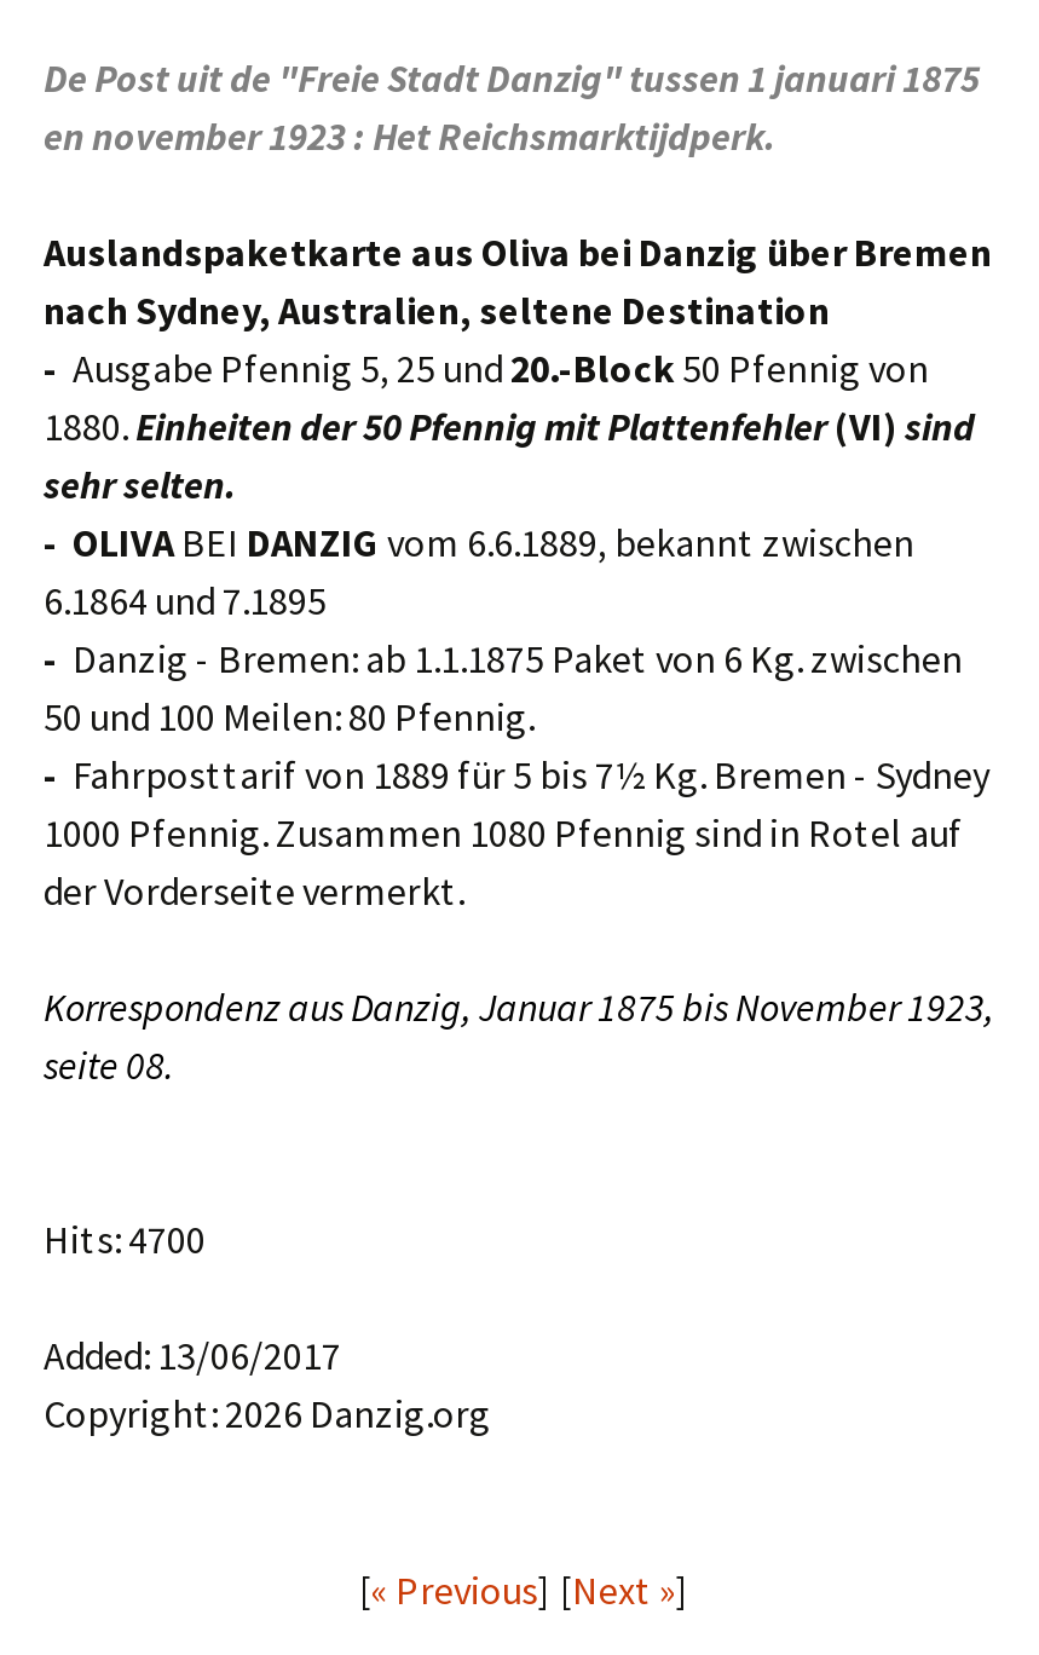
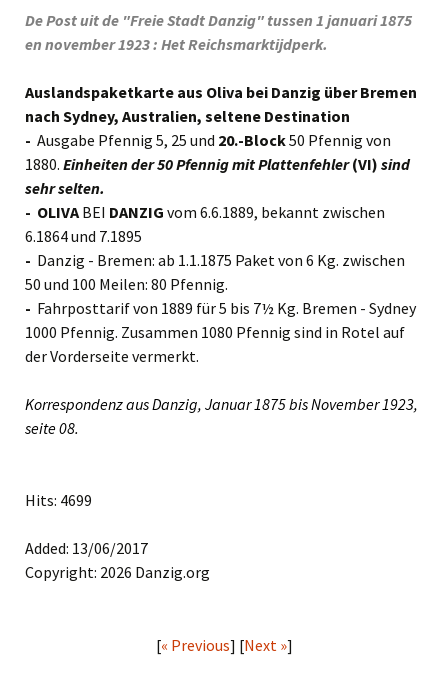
- Hits: 4700
+ Hits: 4699
